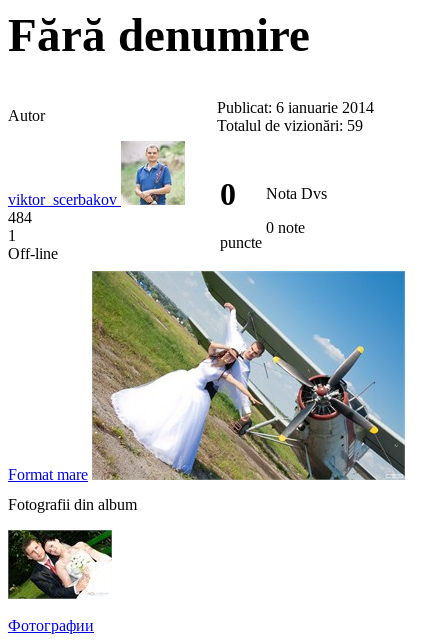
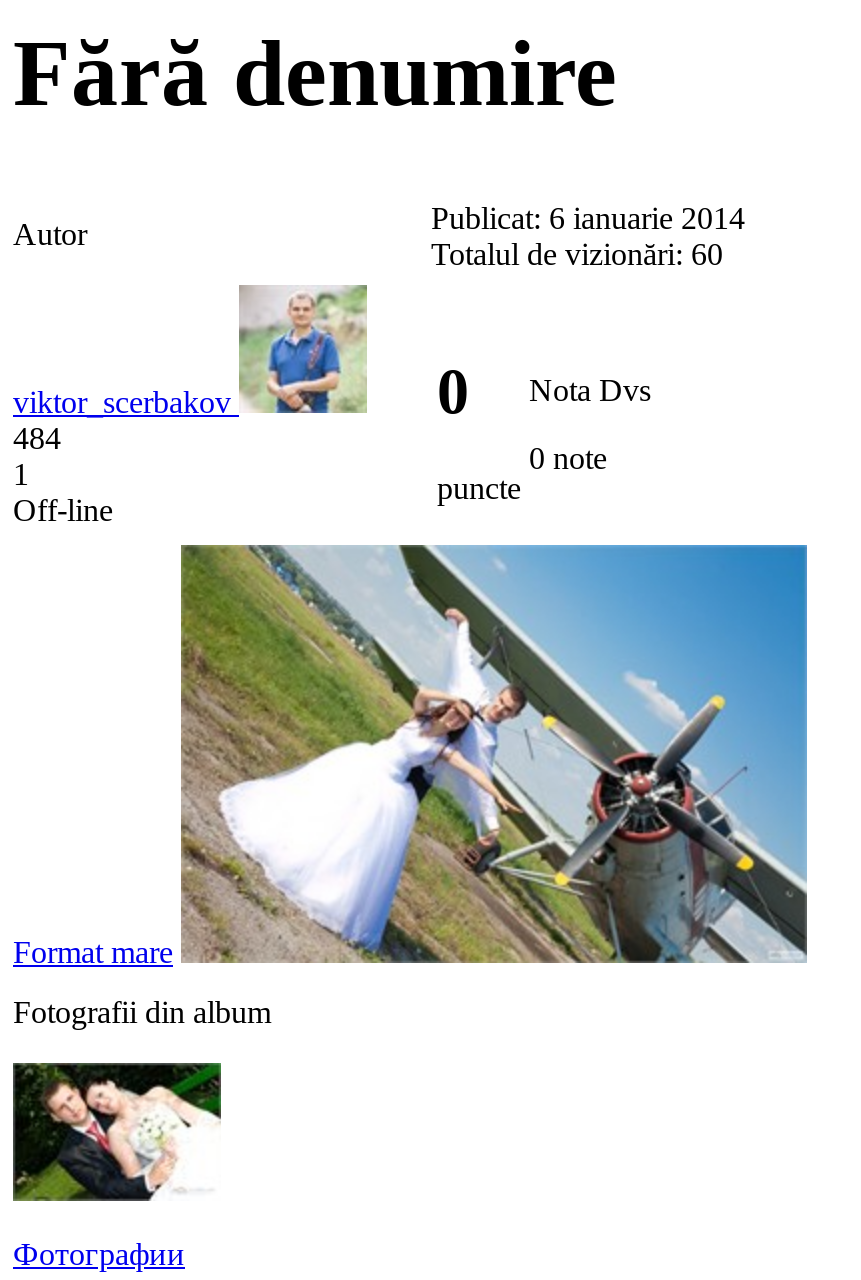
- Totalul de vizionări: 59
+ Totalul de vizionări: 60
